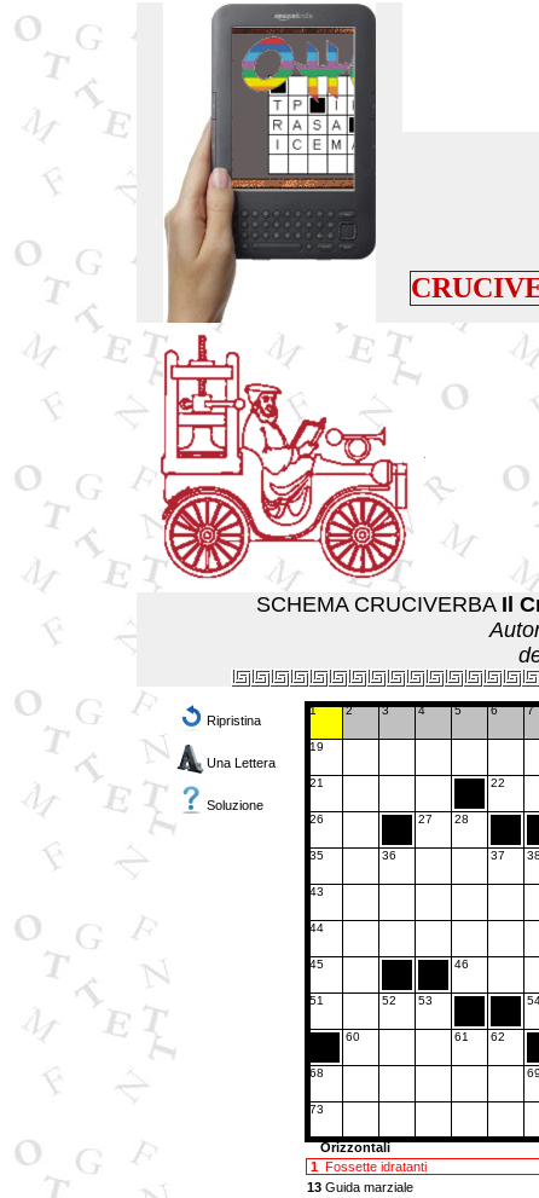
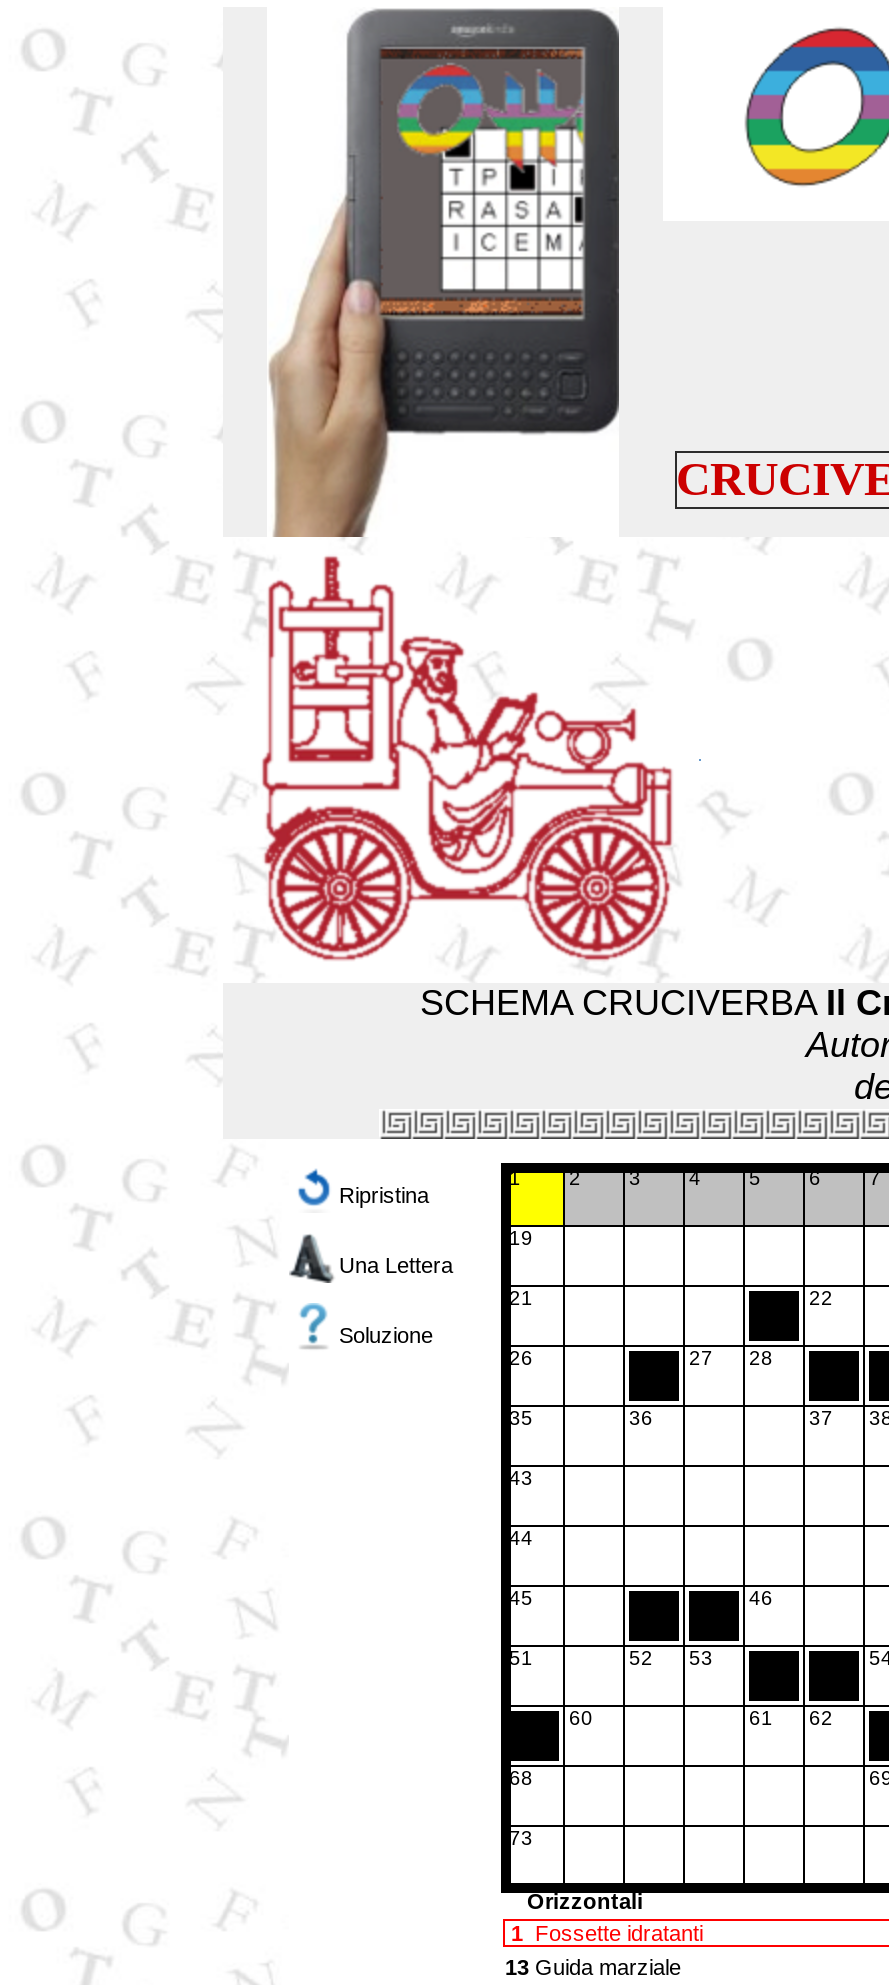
+ [image]
